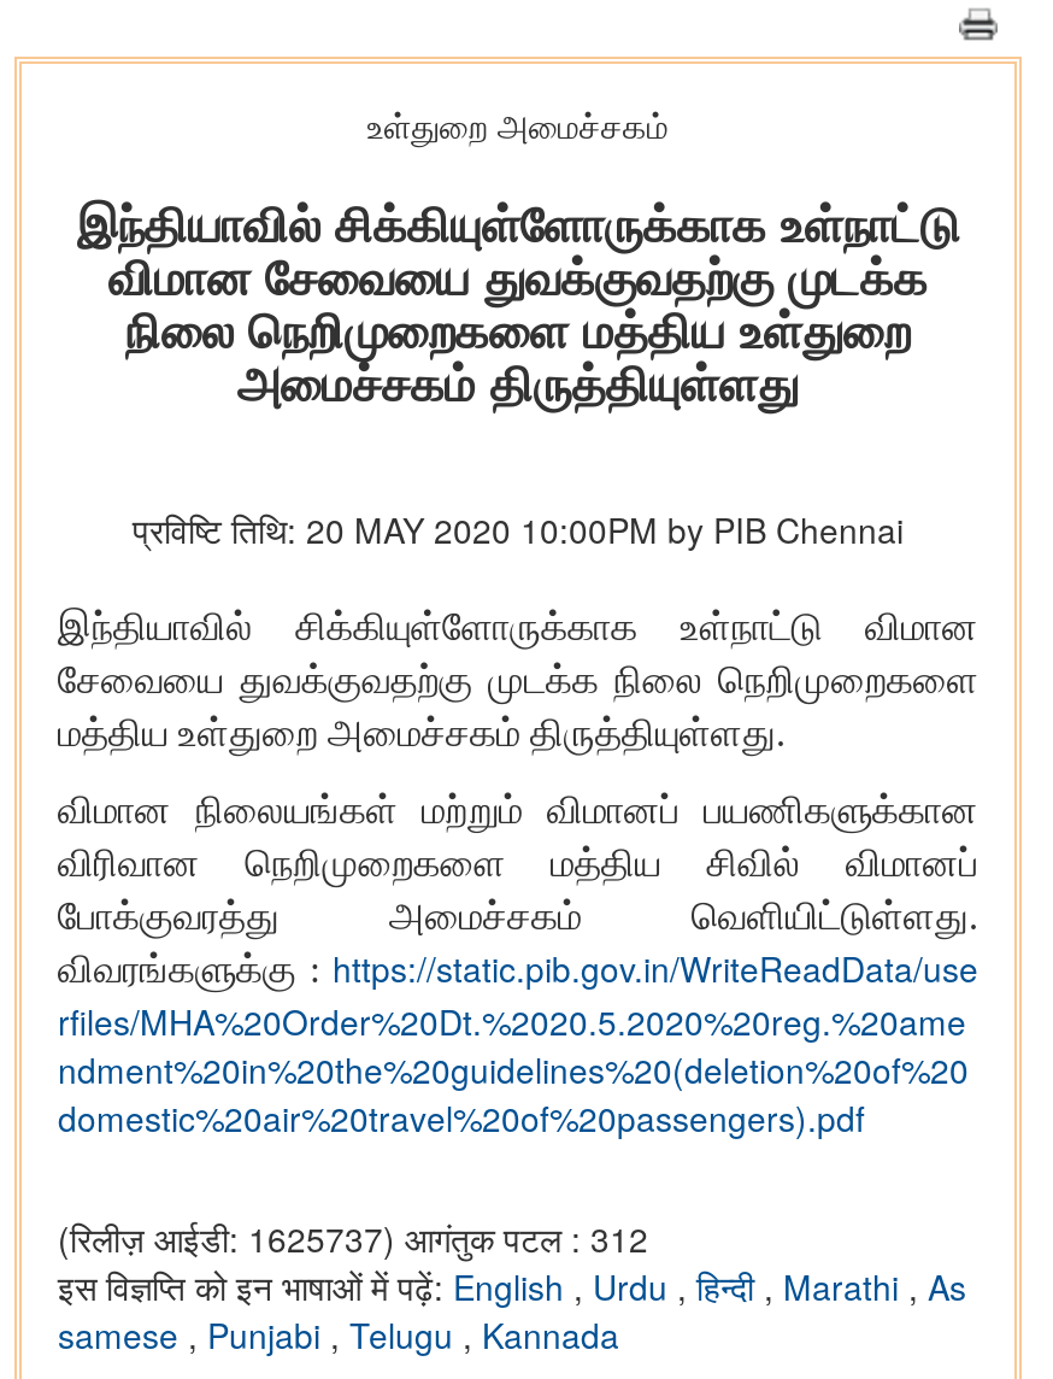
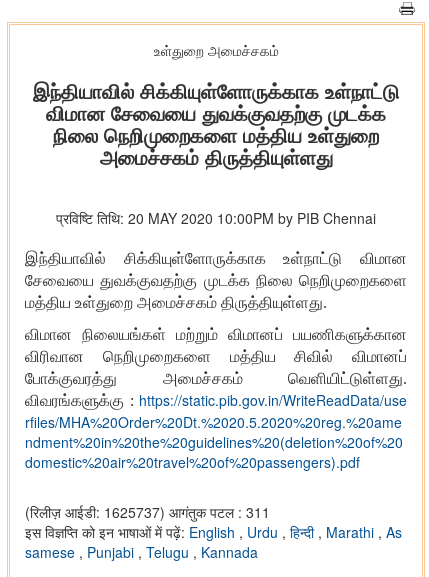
- (रिलीज़ आईडी: 1625737) आगंतुक पटल : 312
+ (रिलीज़ आईडी: 1625737) आगंतुक पटल : 311
